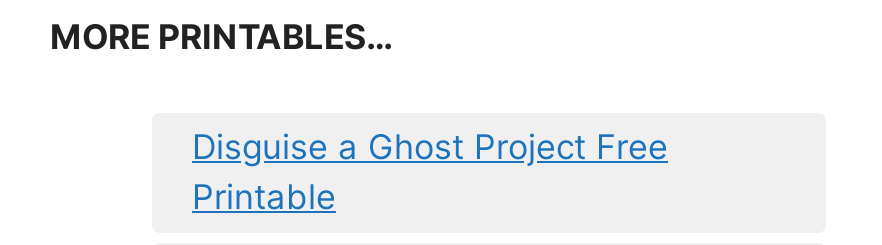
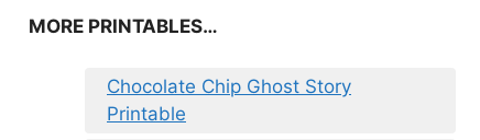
- Disguise a Ghost Project Free
+ Chocolate Chip Ghost Story
